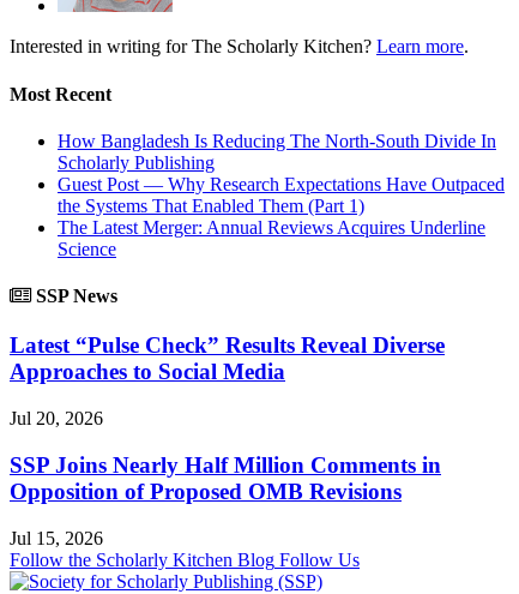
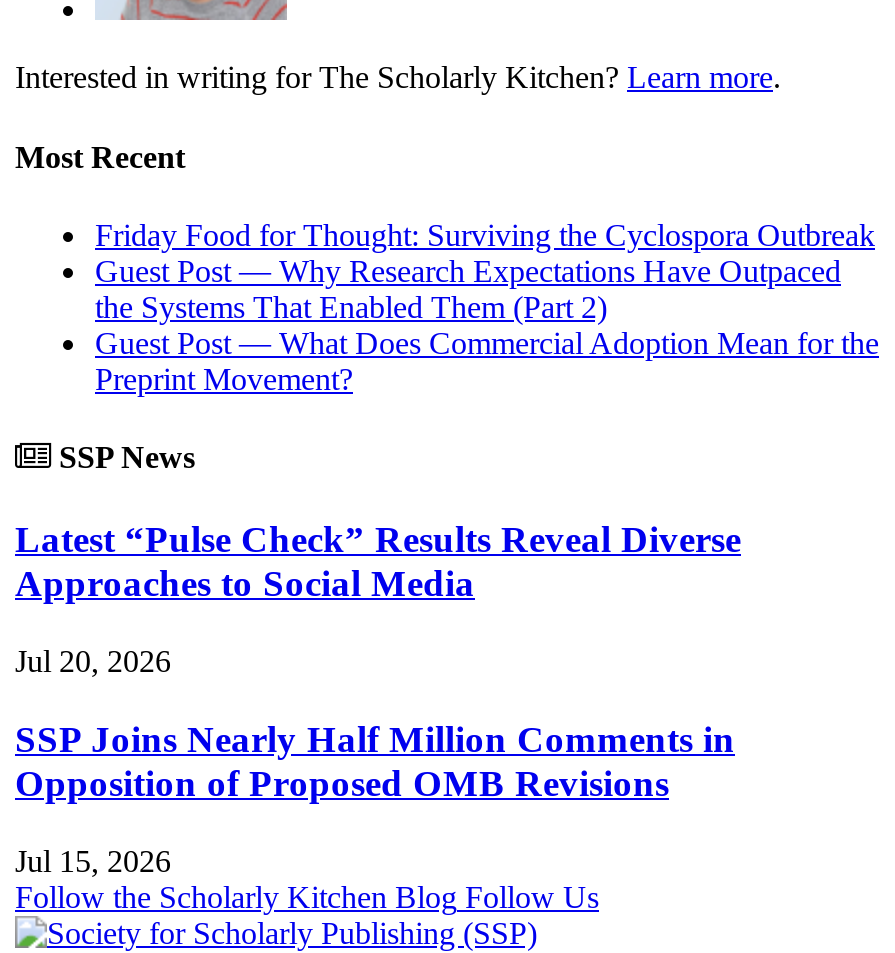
- How Bangladesh Is Reducing The North-South Divide In
- Scholarly Publishing
+ Friday Food for Thought: Surviving the Cyclospora Outbreak

- the Systems That Enabled Them (Part 1)
- The Latest Merger: Annual Reviews Acquires Underline
- Science
+ the Systems That Enabled Them (Part 2)
+ Guest Post — What Does Commercial Adoption Mean for the
+ Preprint Movement?
